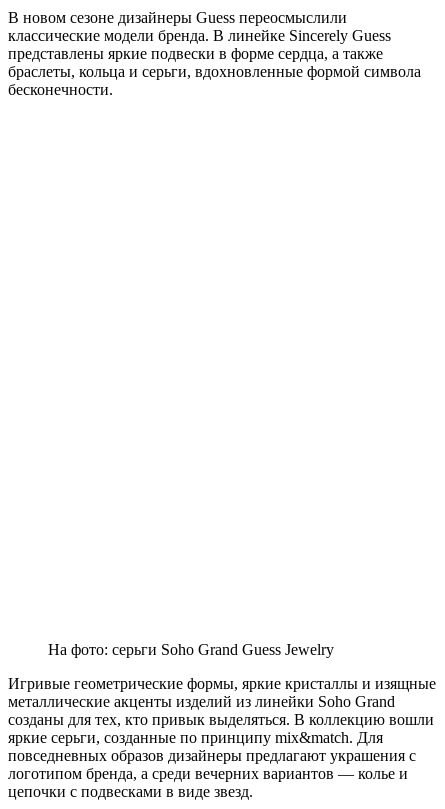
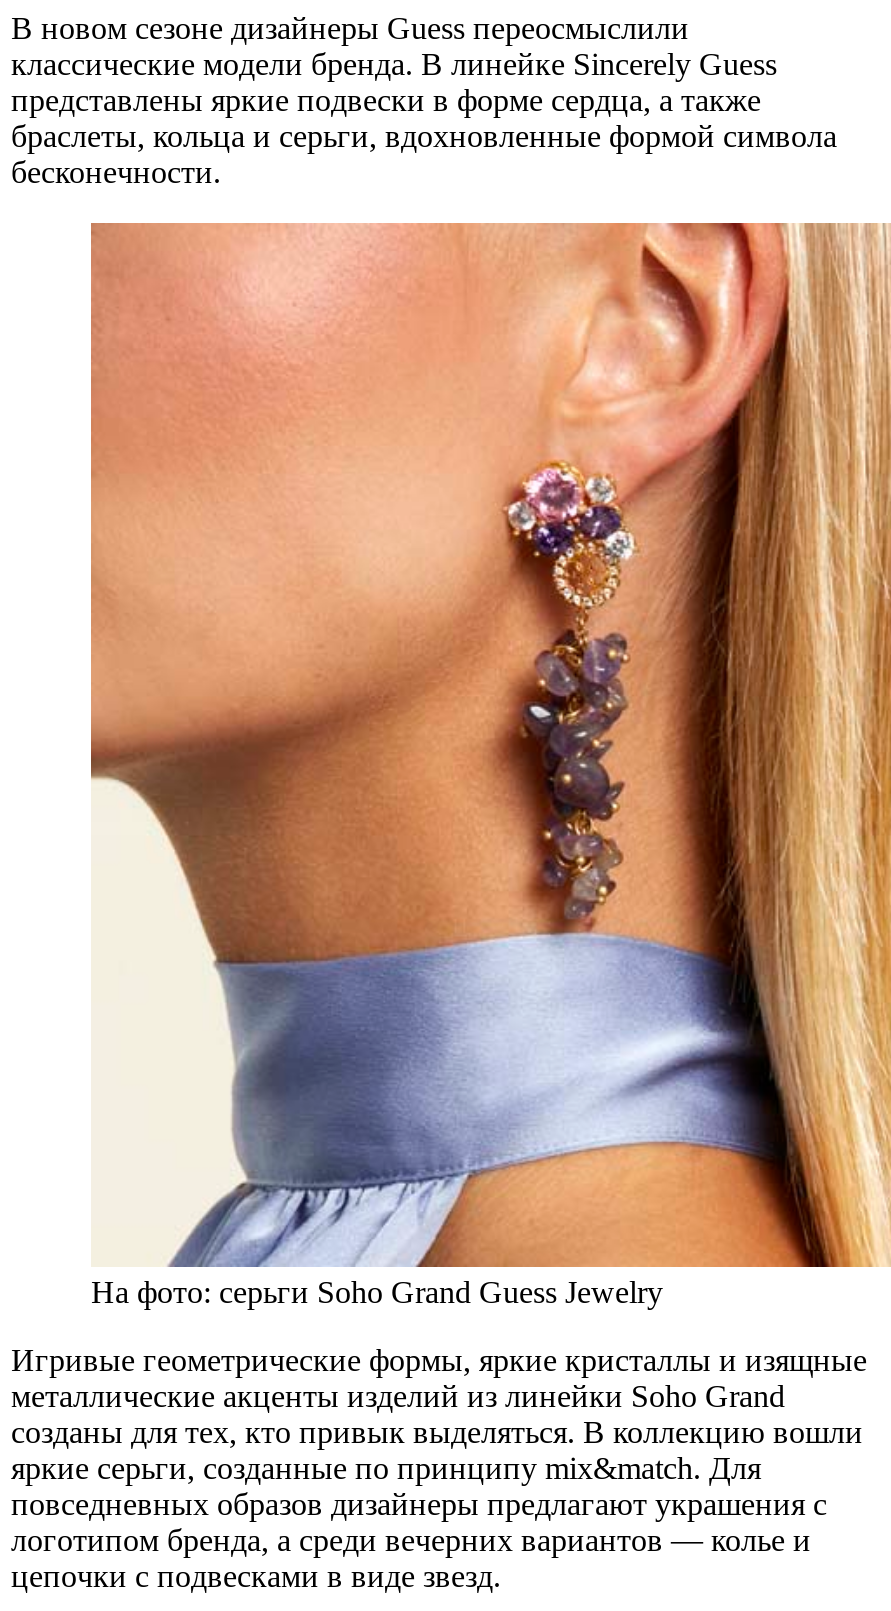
+ [image]
